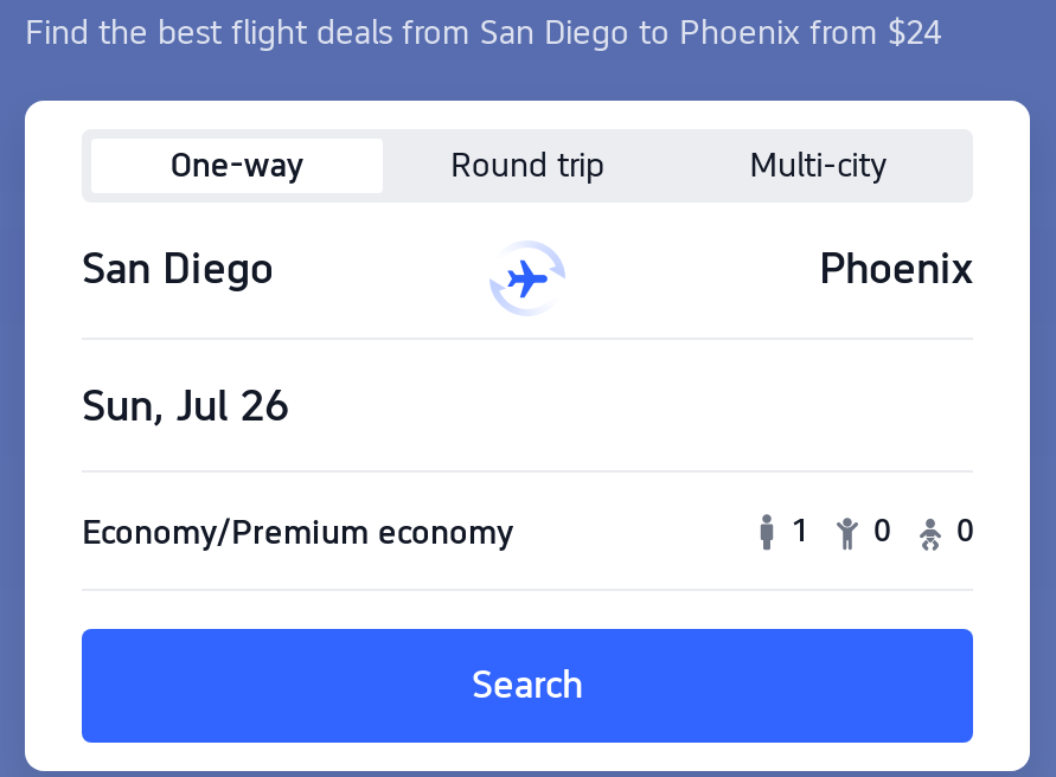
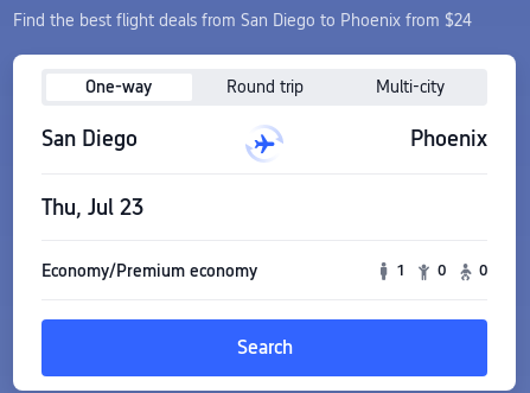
- Sun, Jul 26
+ Thu, Jul 23
